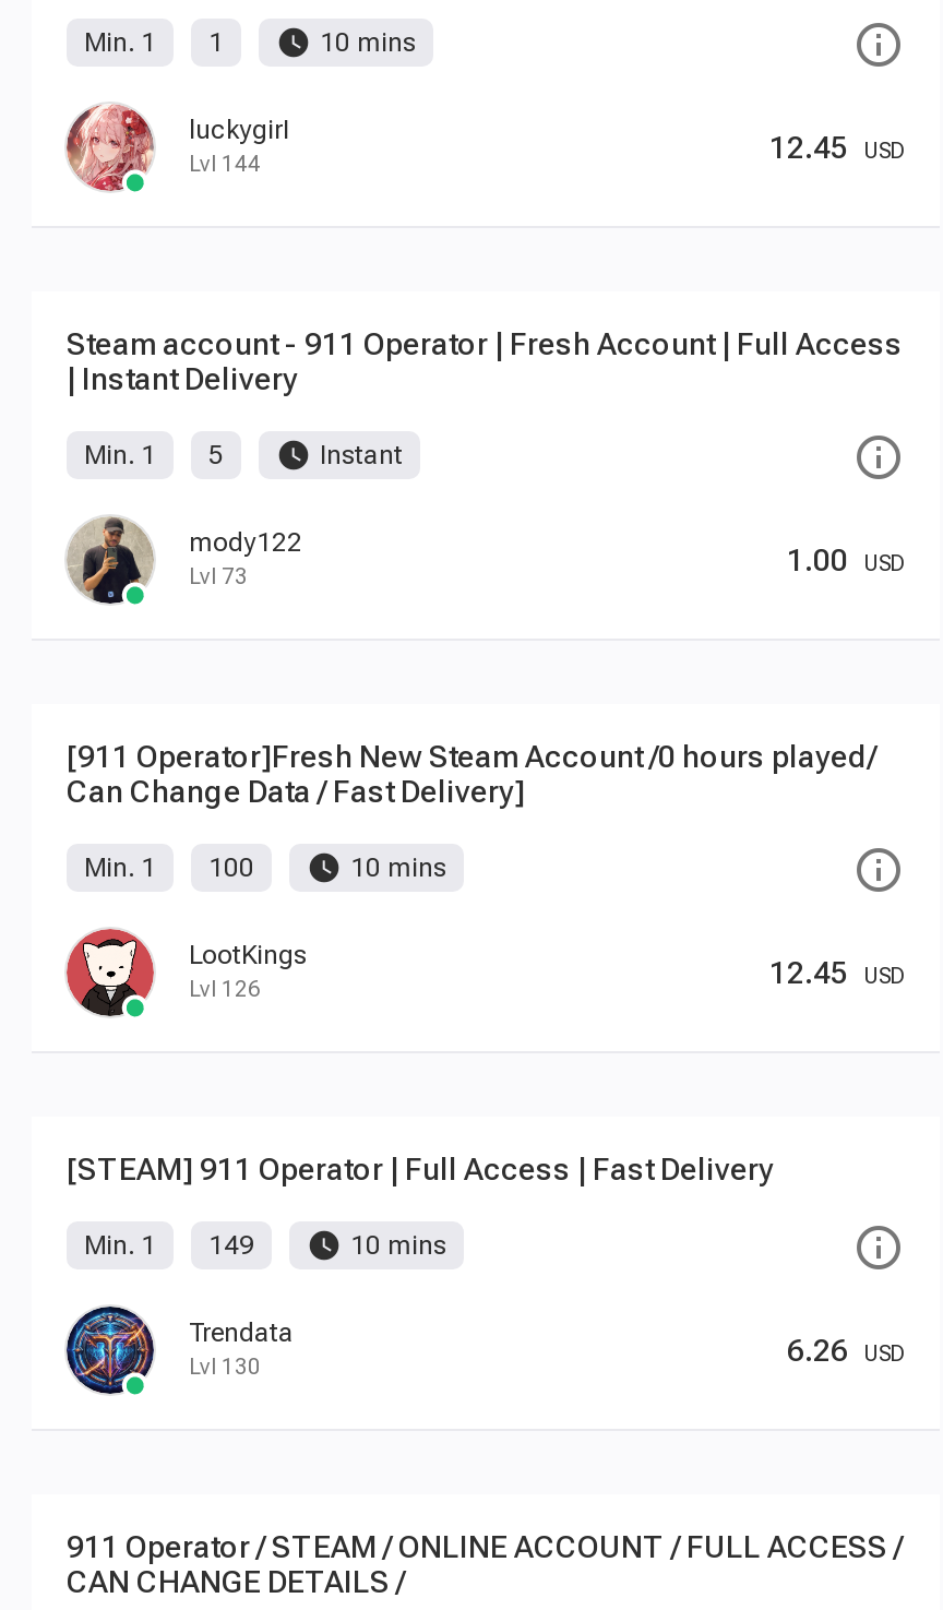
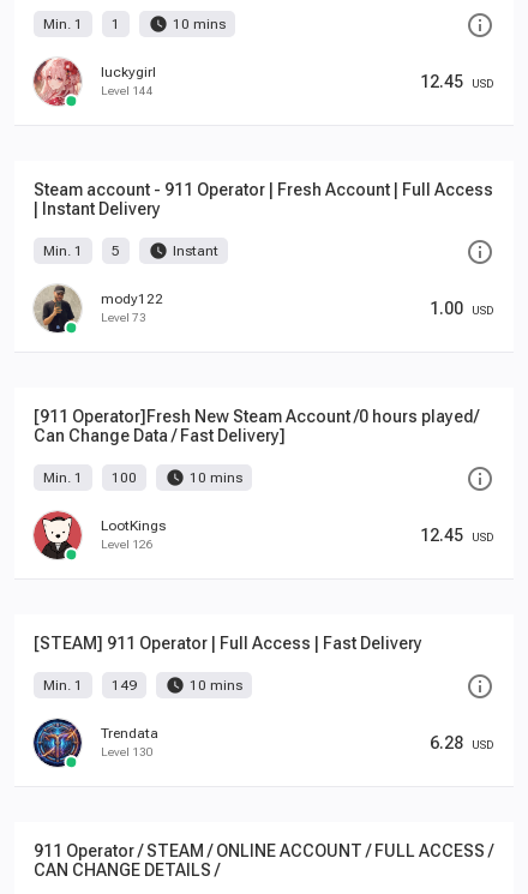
- Lvl 144
+ Level 144

- Lvl 73
+ Level 73

- Lvl 126
+ Level 126

- Lvl 130
- 6.26 USD
+ Level 130
+ 6.28 USD
